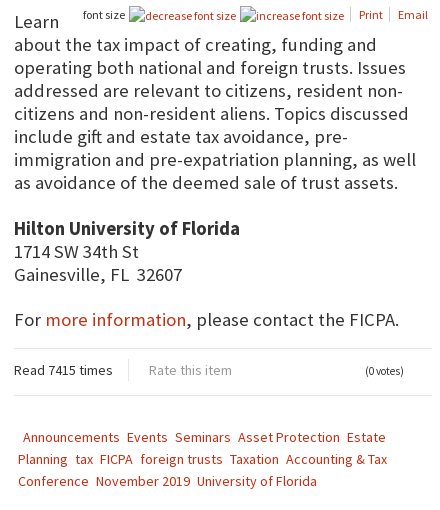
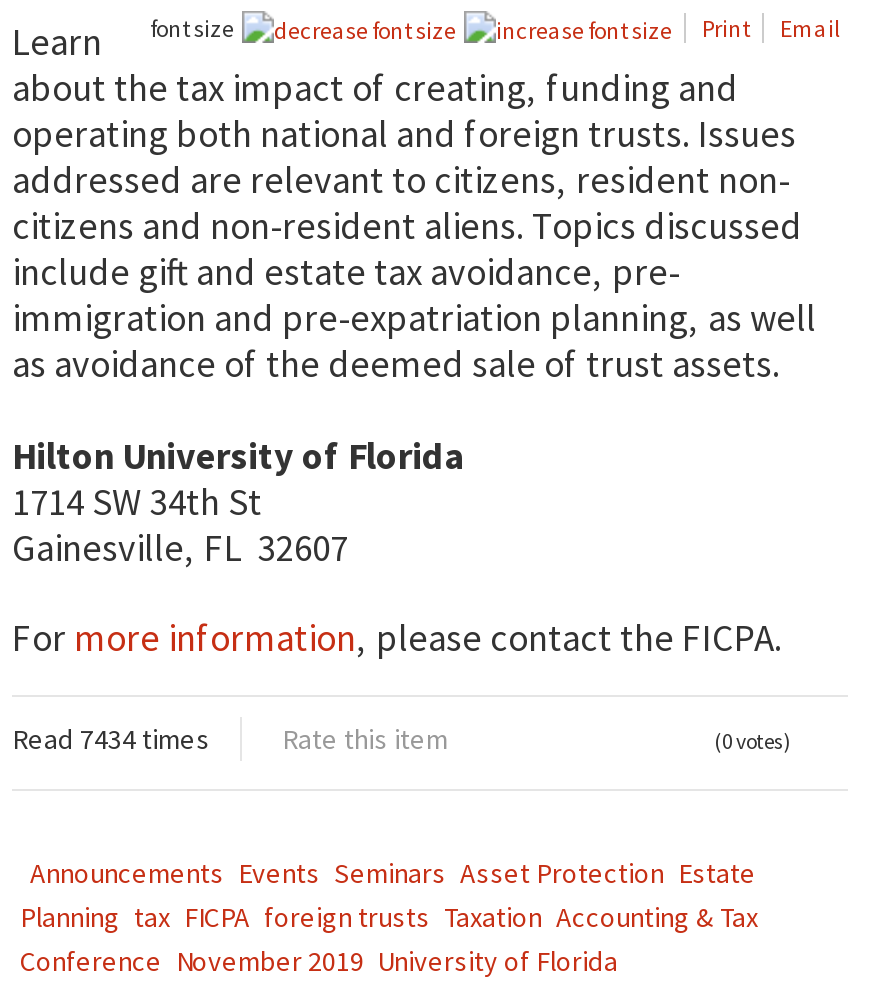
- Read 7415 times Rate this item
+ Read 7434 times Rate this item
